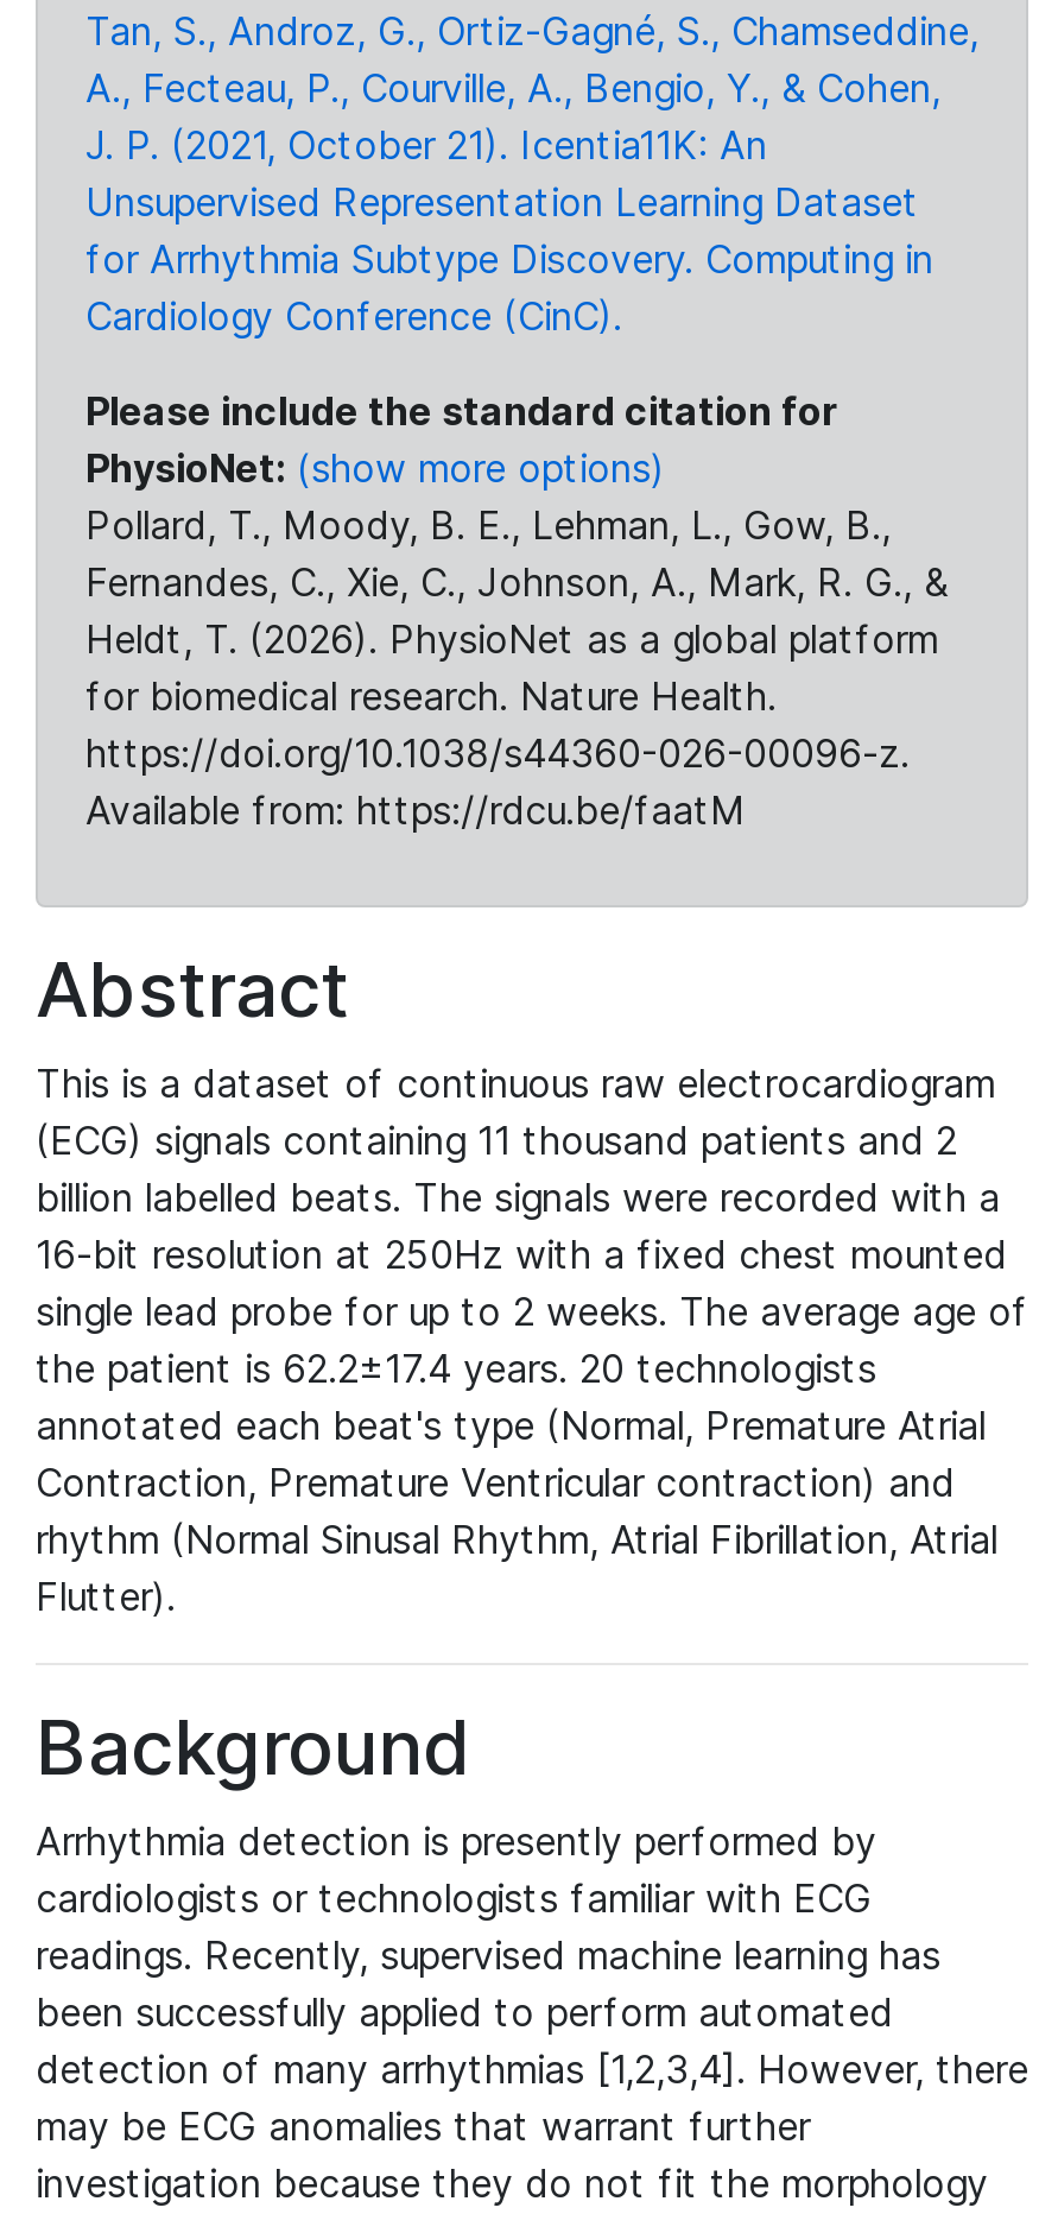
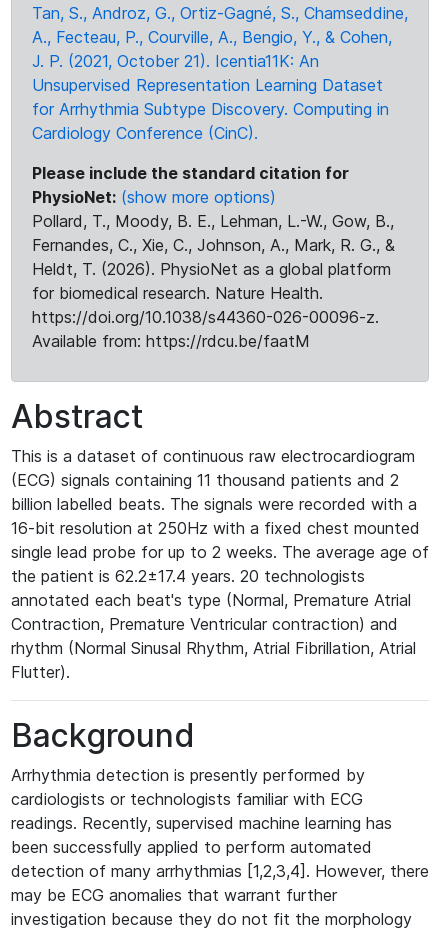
- Pollard, T., Moody, B. E., Lehman, L., Gow, B.,
+ Pollard, T., Moody, B. E., Lehman, L.-W., Gow, B.,
